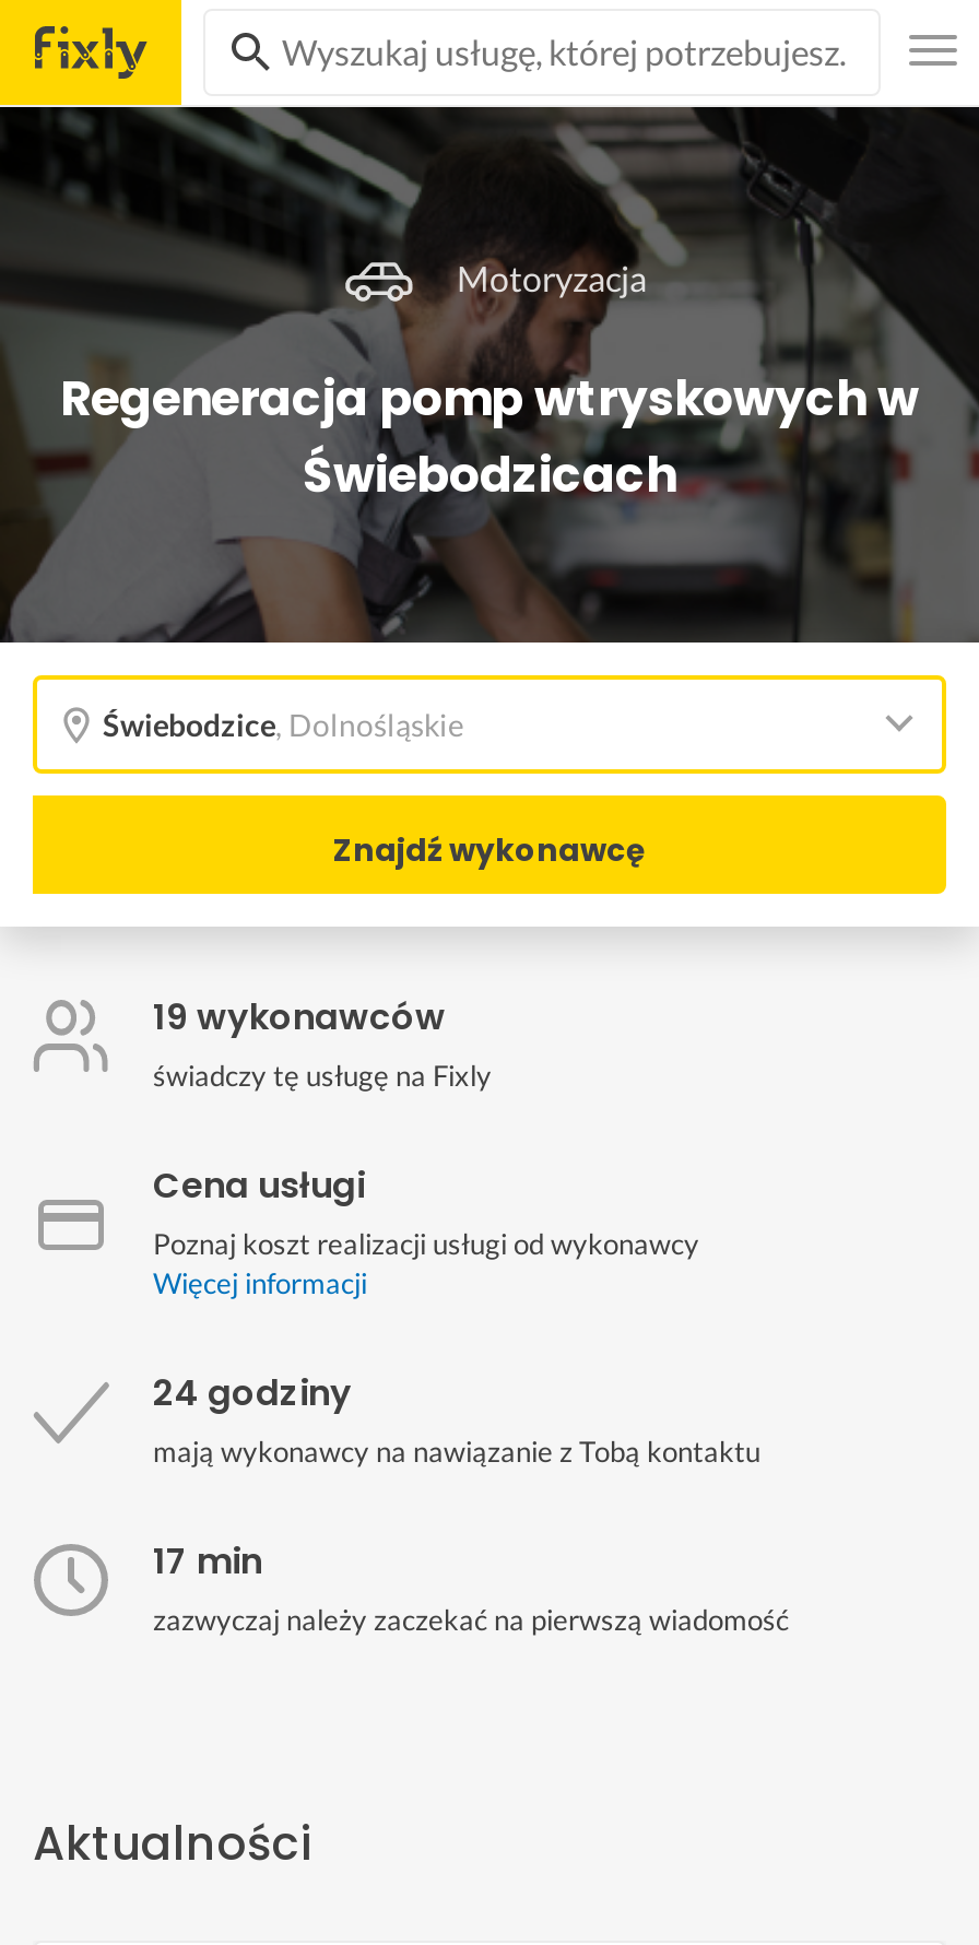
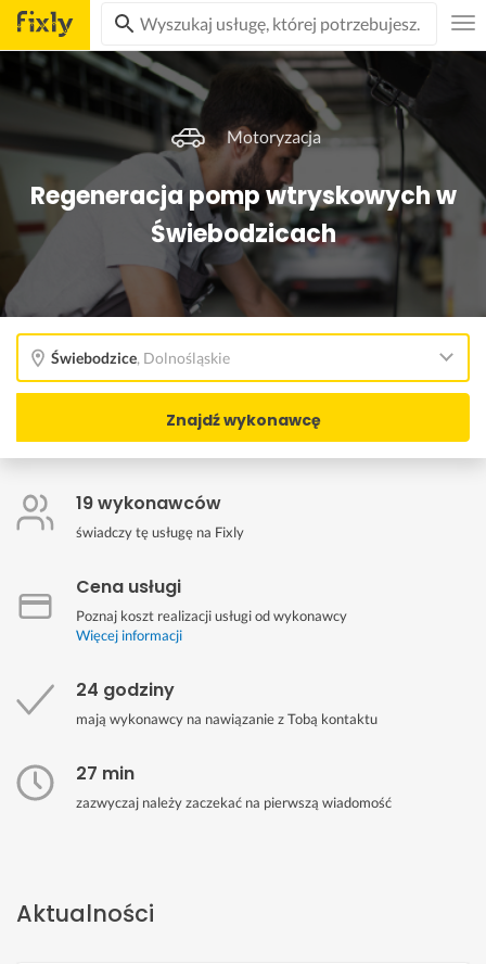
- 17 min
+ 27 min
